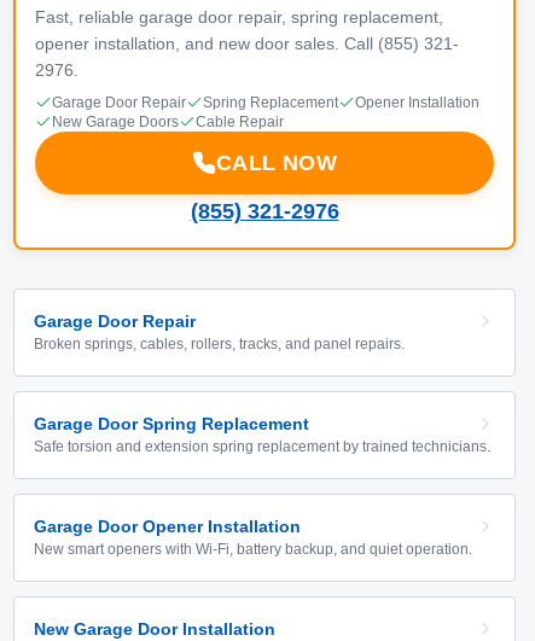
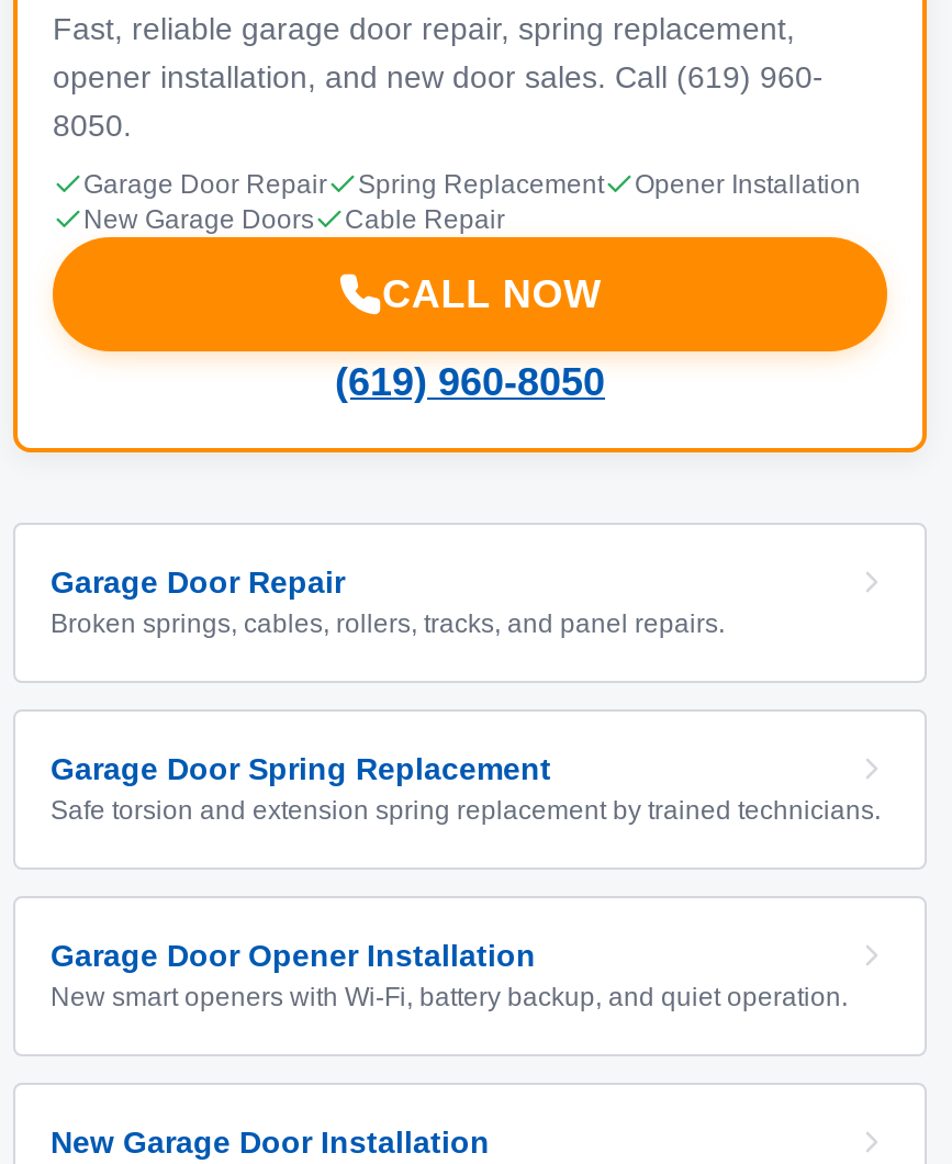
- opener installation, and new door sales. Call (855) 321-
+ opener installation, and new door sales. Call (619) 960-

- 2976.
+ 8050.

- (855) 321-2976
+ (619) 960-8050
